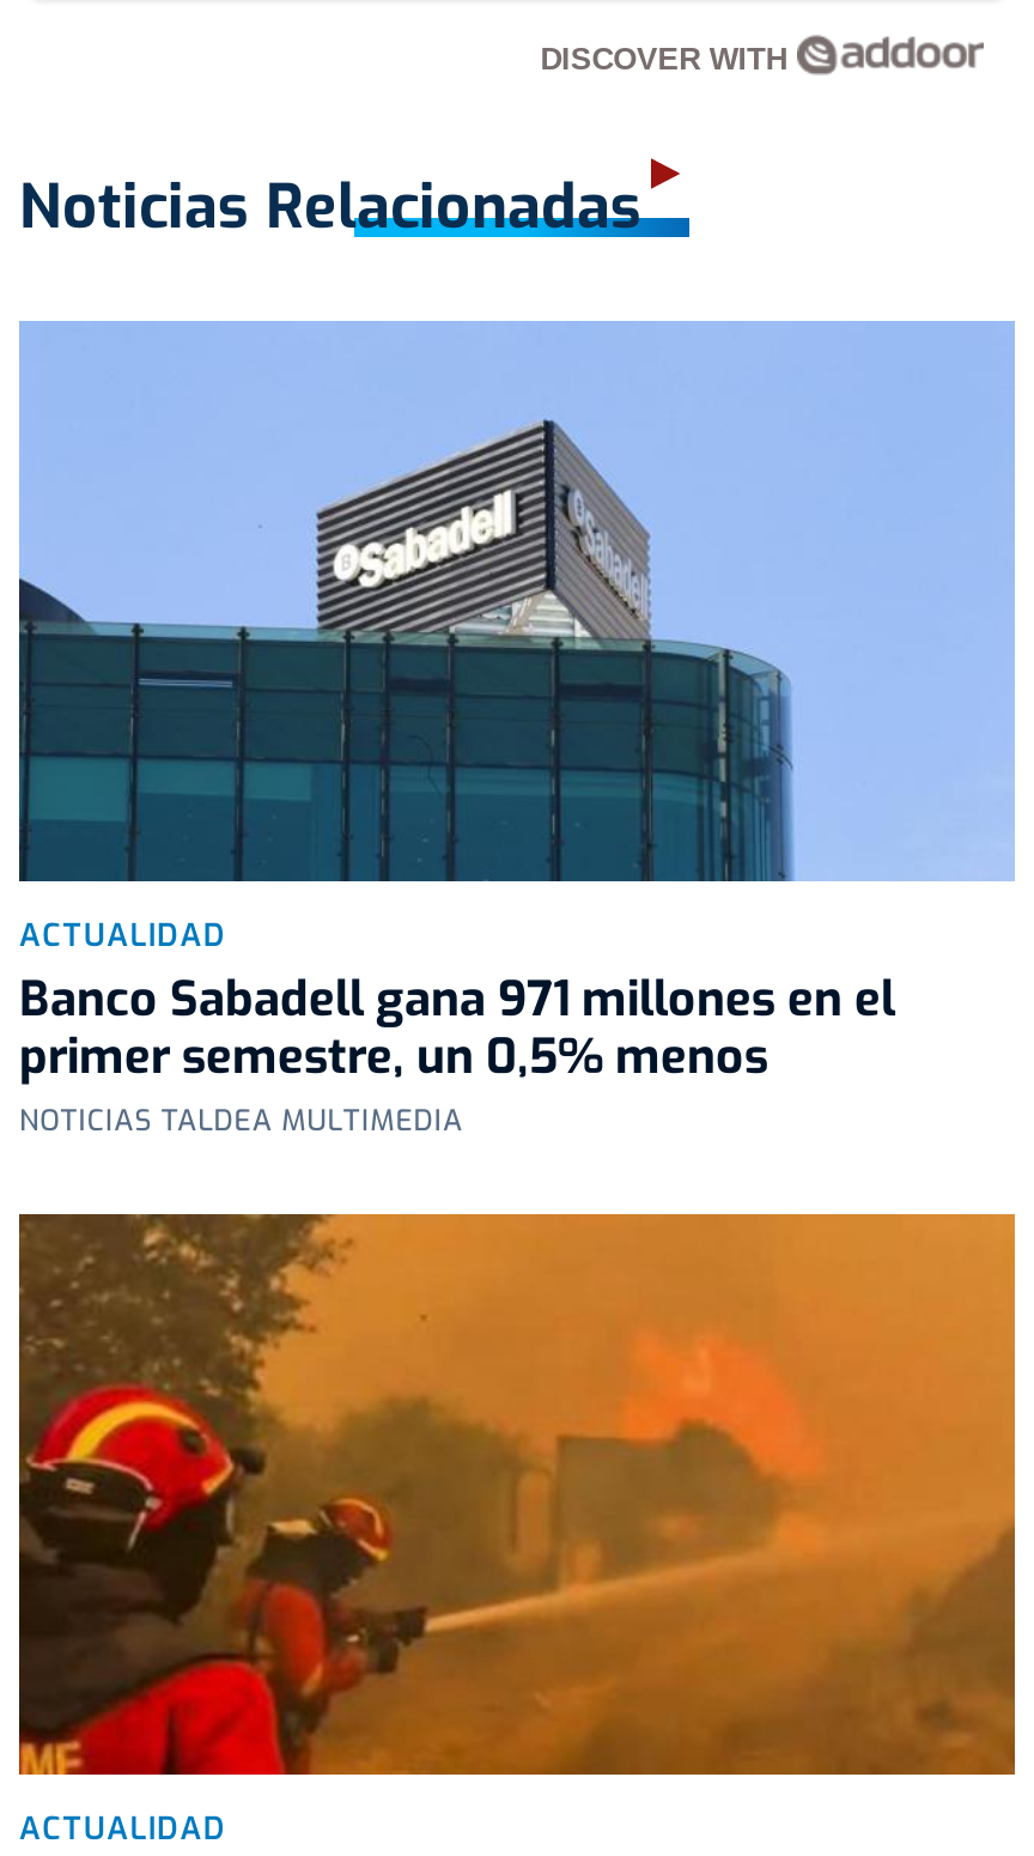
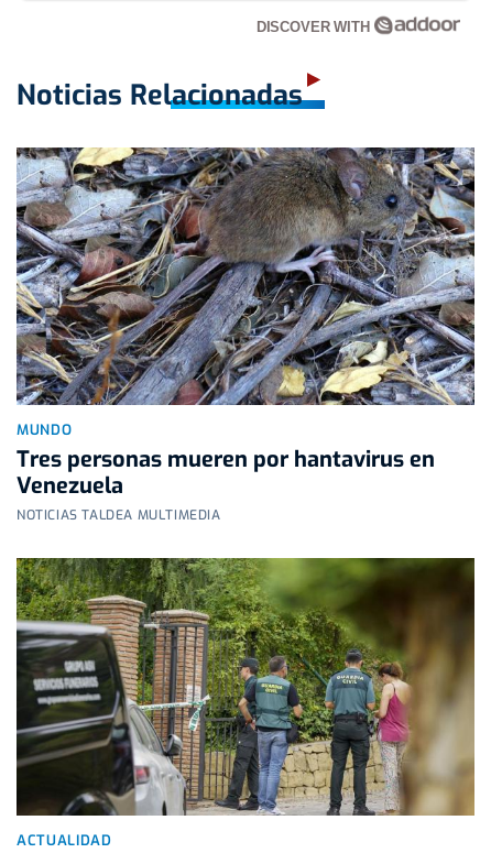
- [image]
- ACTUALIDAD
- Banco Sabadell gana 971 millones en el
- primer semestre, un 0,5% menos
+ [image]
+ MUNDO
+ Tres personas mueren por hantavirus en
+ Venezuela

- [image]
+ [image]
